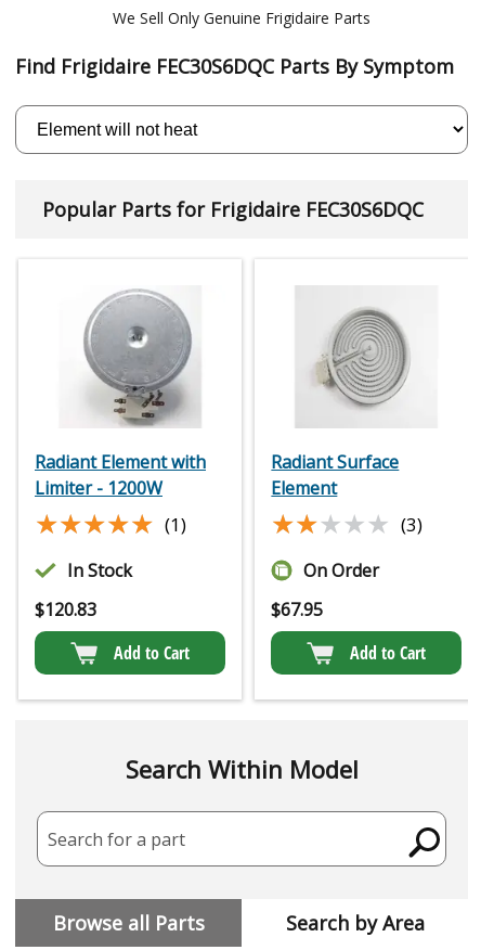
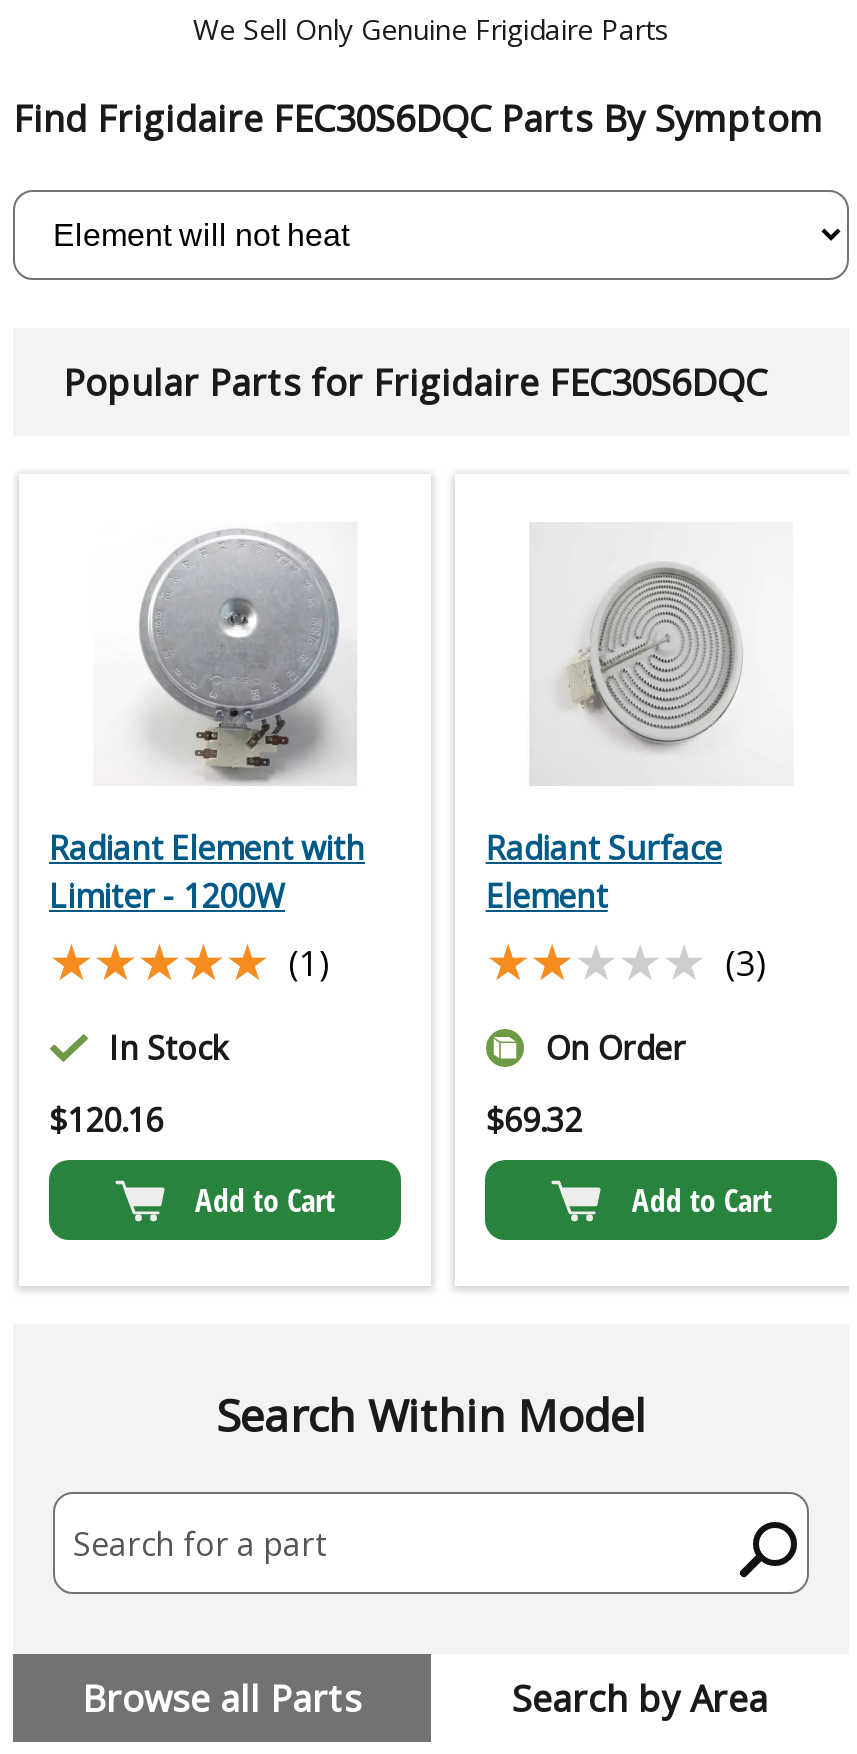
- $120.83
+ $120.16

- $67.95
+ $69.32
